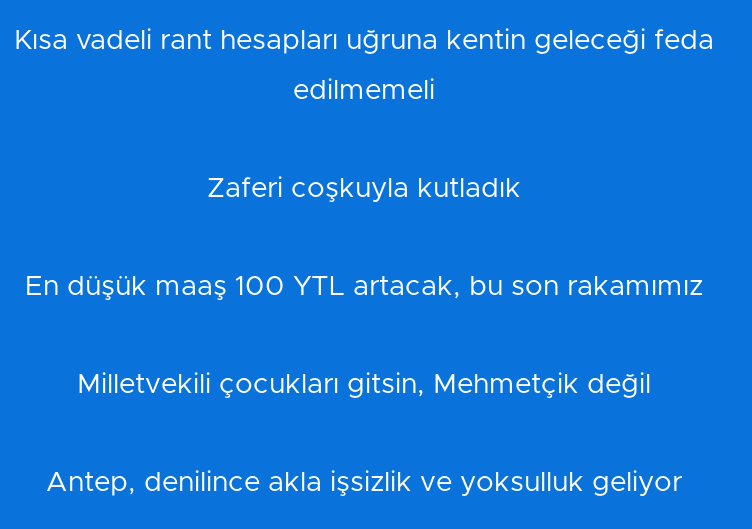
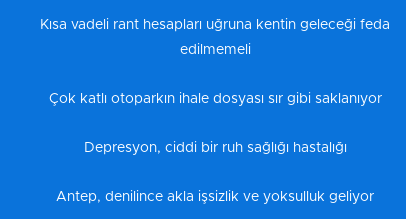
- Zaferi coşkuyla kutladık
- En düşük maaş 100 YTL artacak, bu son rakamımız
- Milletvekili çocukları gitsin, Mehmetçik değil
+ Çok katlı otoparkın ihale dosyası sır gibi saklanıyor
+ Depresyon, ciddi bir ruh sağlığı hastalığı
